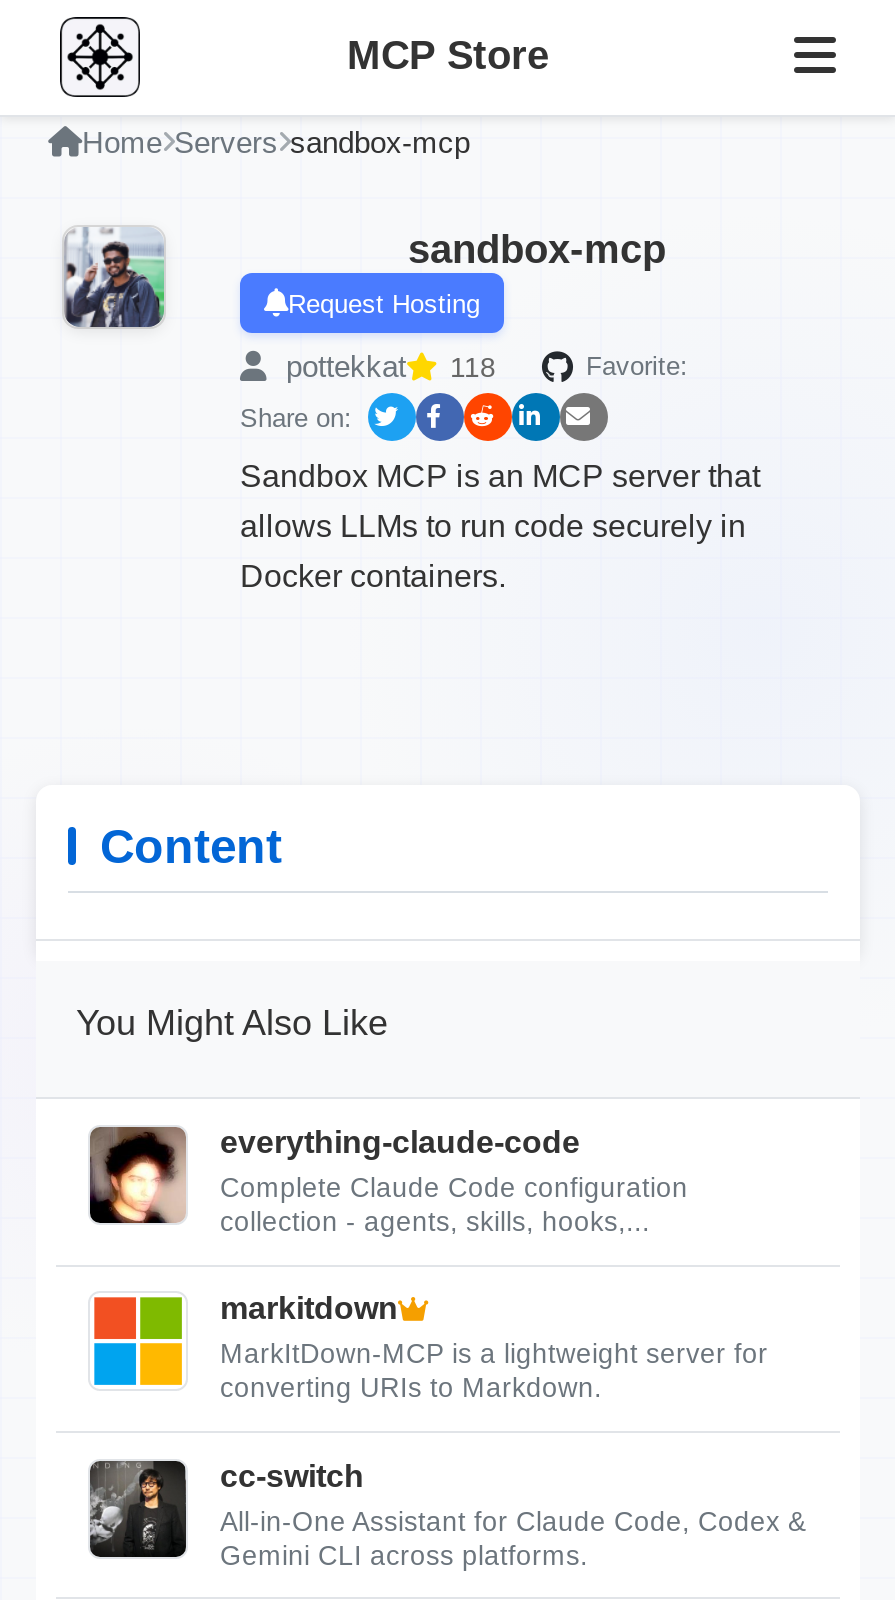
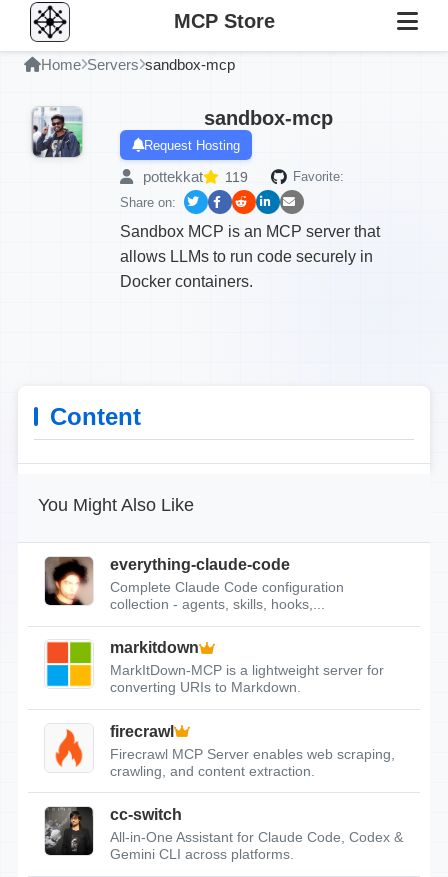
- pottekkat 118
+ pottekkat 119

+ [image]
+ firecrawl
+ Firecrawl MCP Server enables web scraping,
+ crawling, and content extraction.
